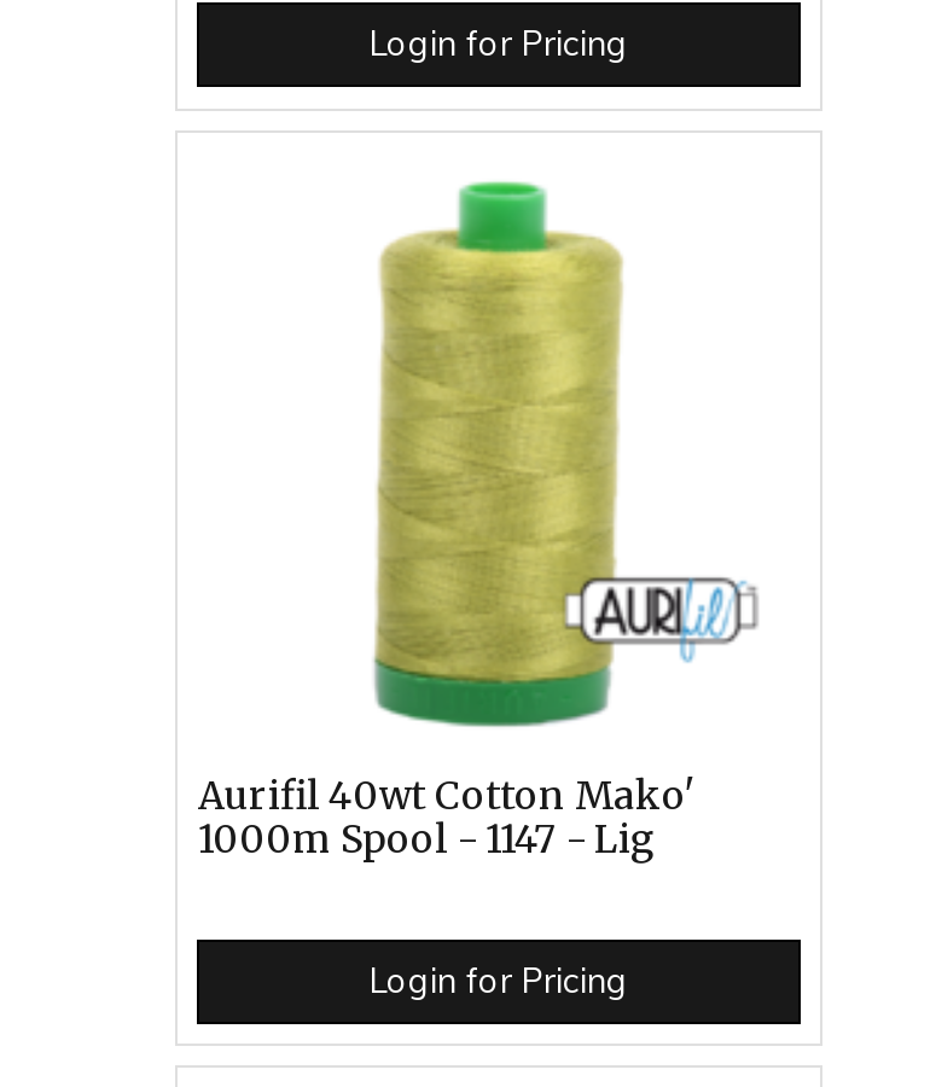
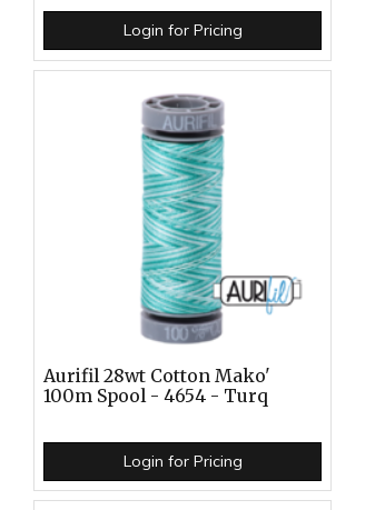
- [image]
- Aurifil 40wt Cotton Mako'
+ [image]
+ Aurifil 28wt Cotton Mako'

- 1000m Spool - 1147 - Lig
+ 100m Spool - 4654 - Turq
